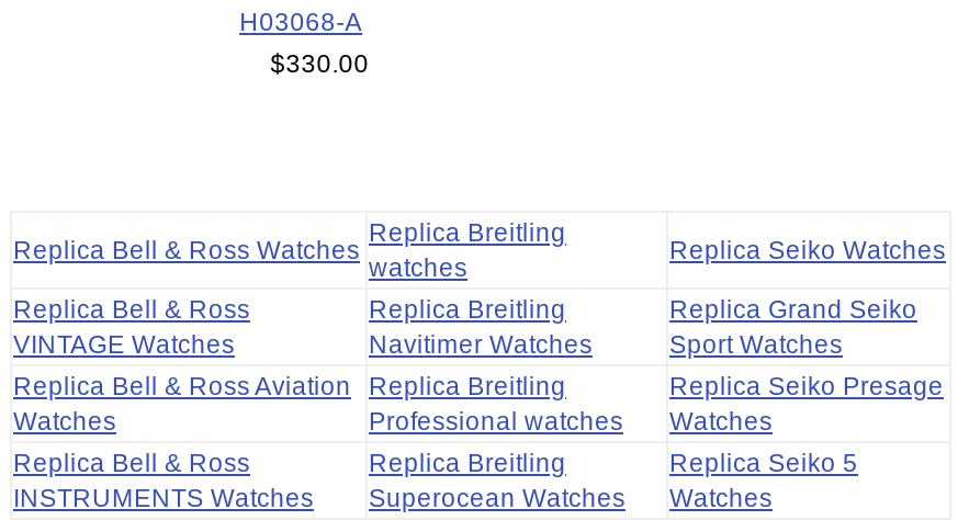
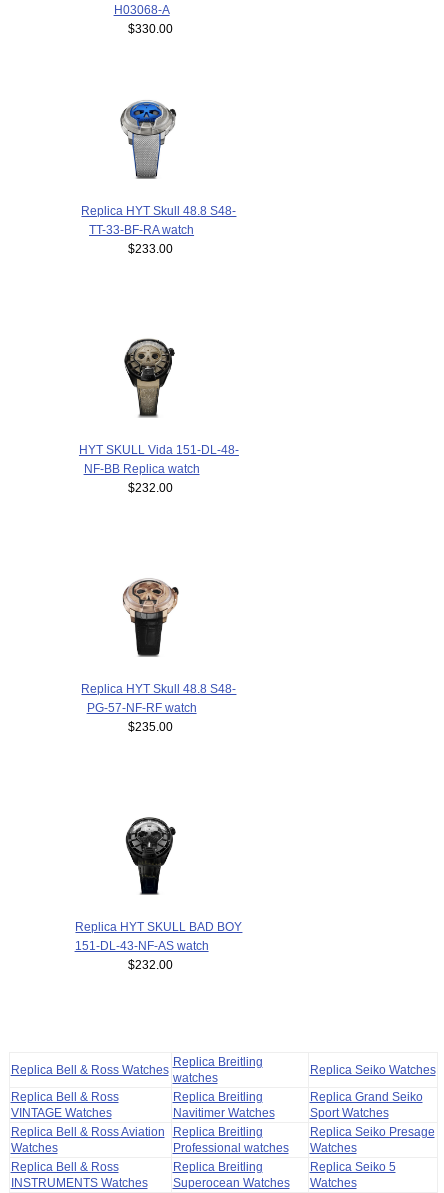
+ [image]
+ Replica HYT SKULL BAD BOY
+ 151-DL-43-NF-AS watch
+ $232.00

+ [image]
+ HYT SKULL Vida 151-DL-48-
+ NF-BB Replica watch
+ $232.00

+ [image]
+ Replica HYT Skull 48.8 S48-
+ TT-33-BF-RA watch
+ $233.00

+ [image]
+ Replica HYT Skull 48.8 S48-
+ PG-57-NF-RF watch
+ $235.00
